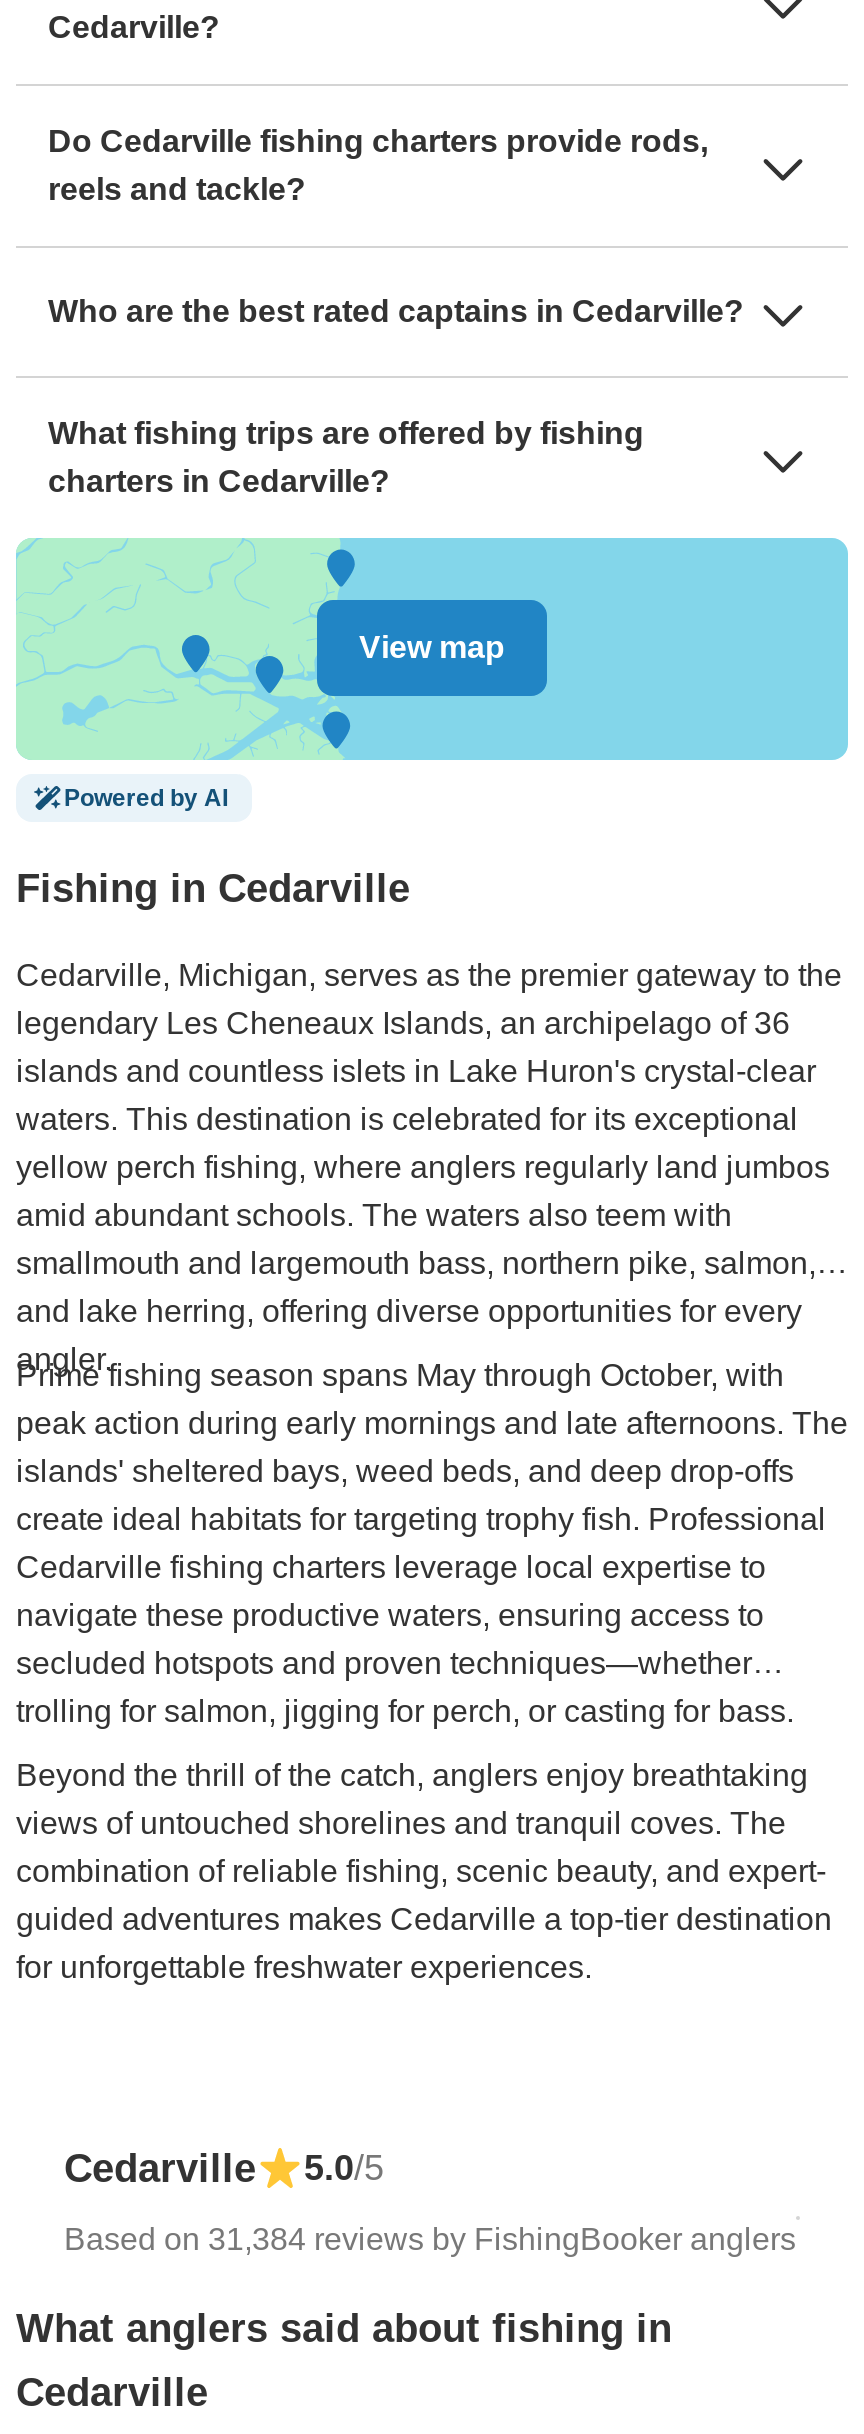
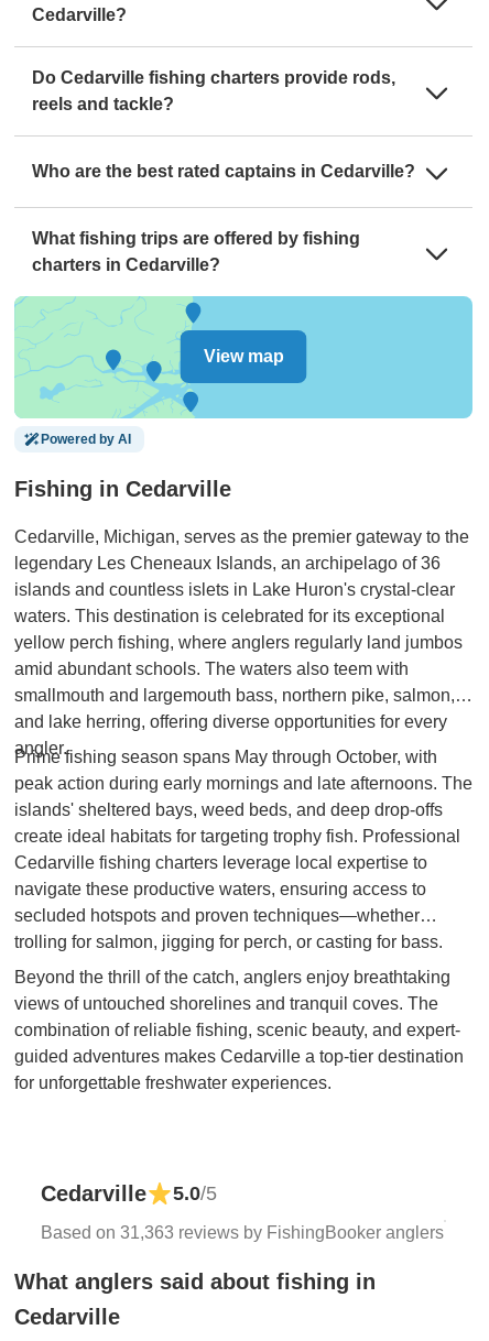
- Based on 31,384 reviews by FishingBooker anglers
+ Based on 31,363 reviews by FishingBooker anglers
